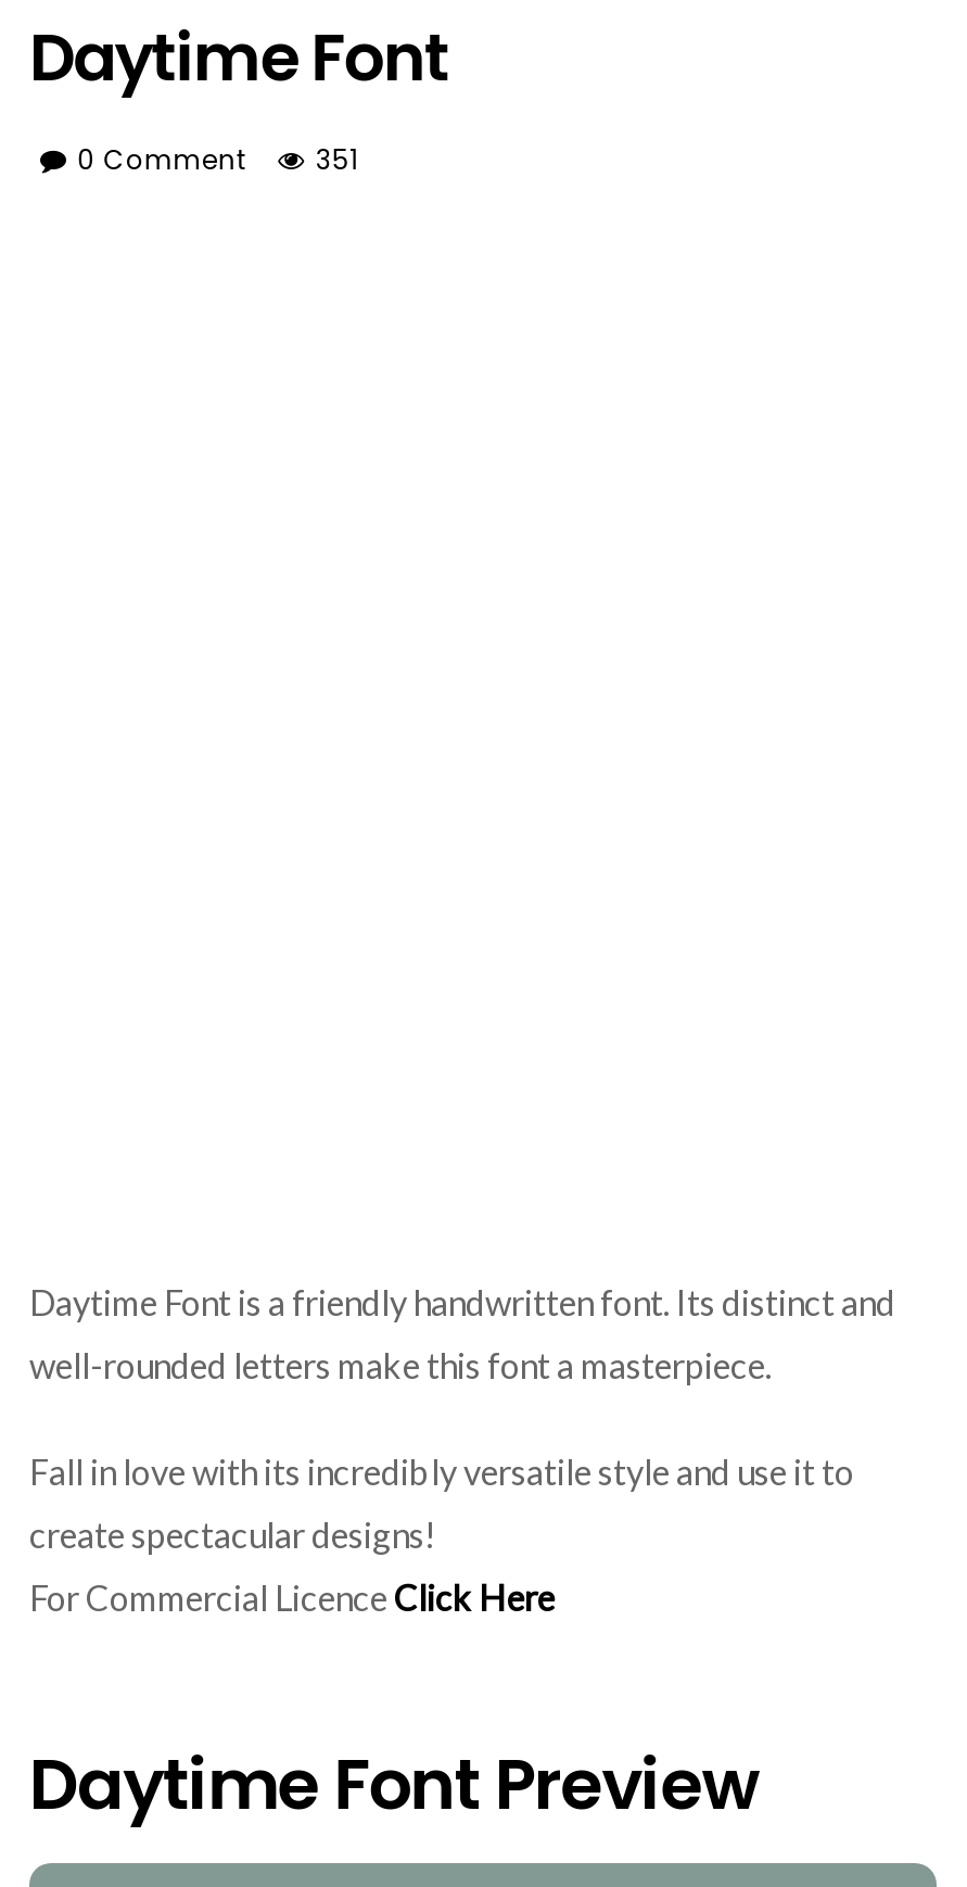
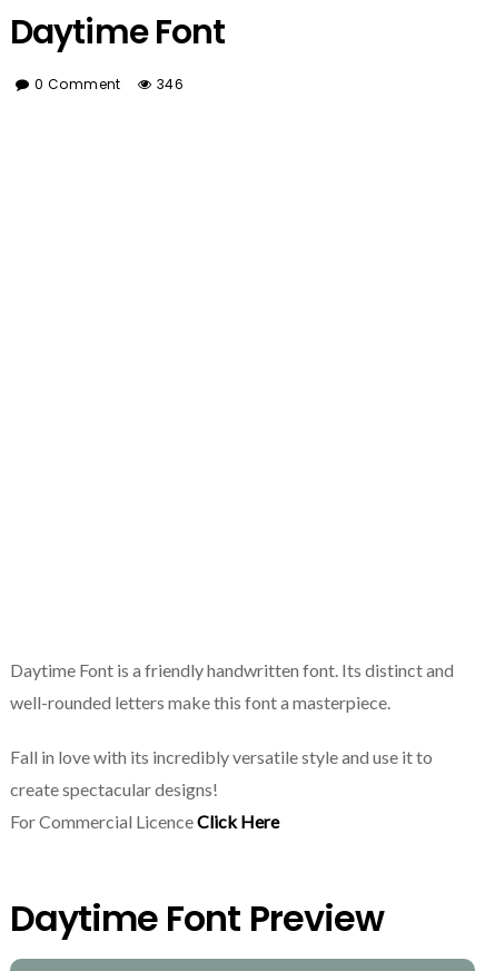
- 0 Comment 351
+ 0 Comment 346
